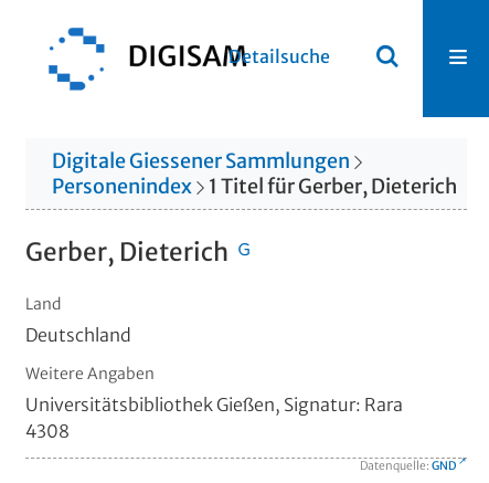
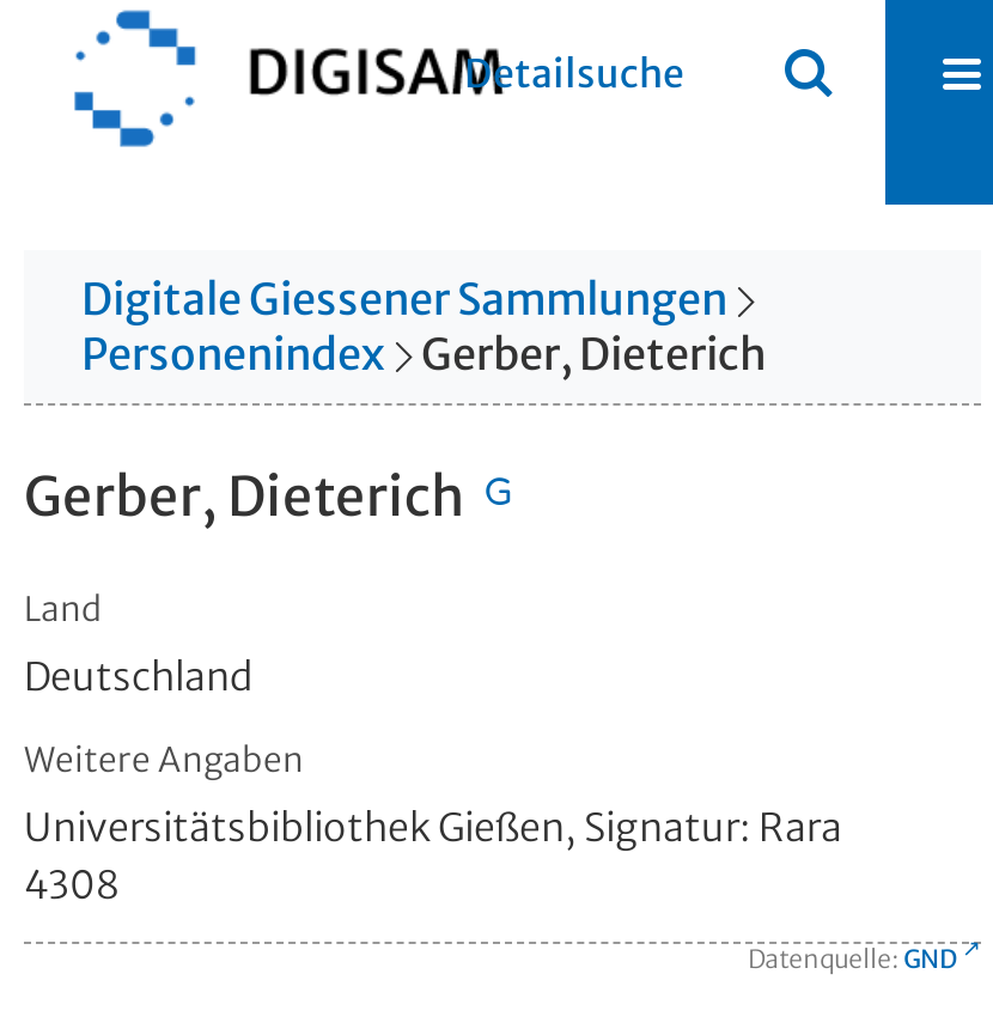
- 1 Titel für Gerber, Dieterich
+ Gerber, Dieterich
